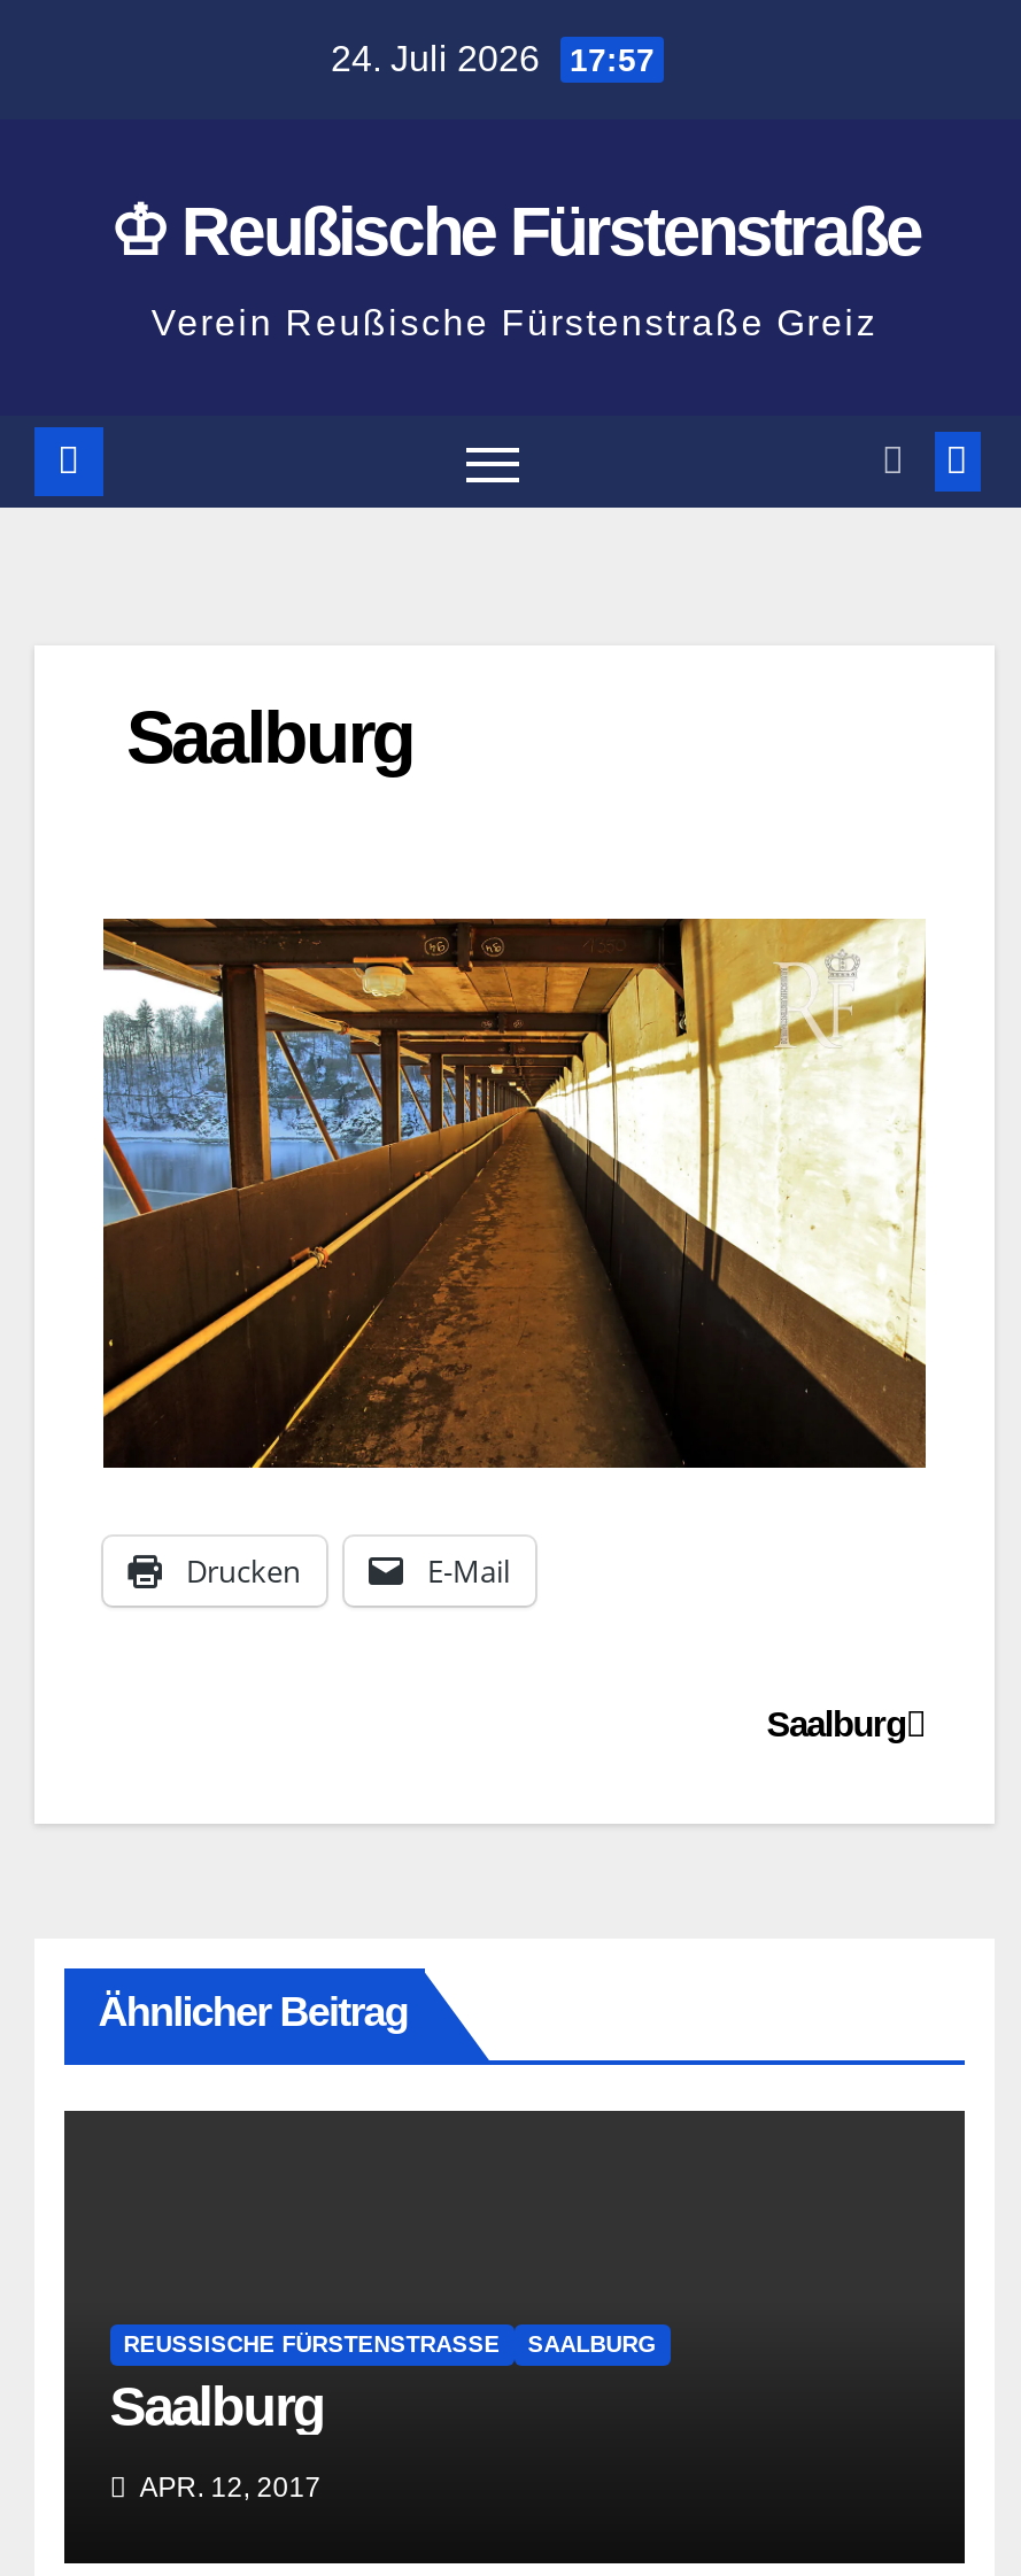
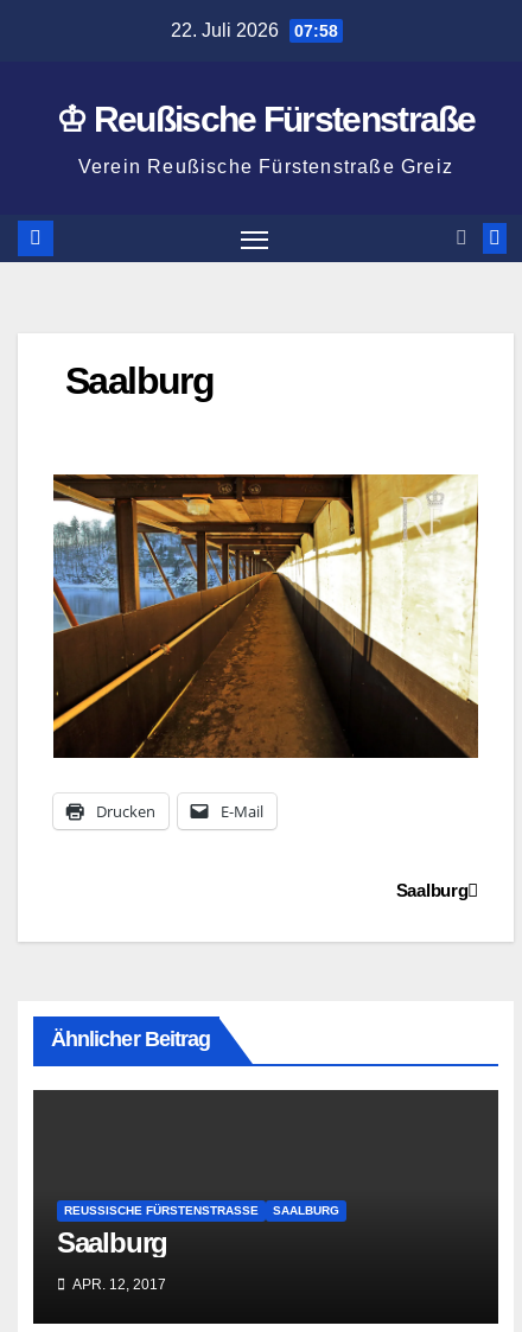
- 24. Juli 2026 17:57
+ 22. Juli 2026 07:58
